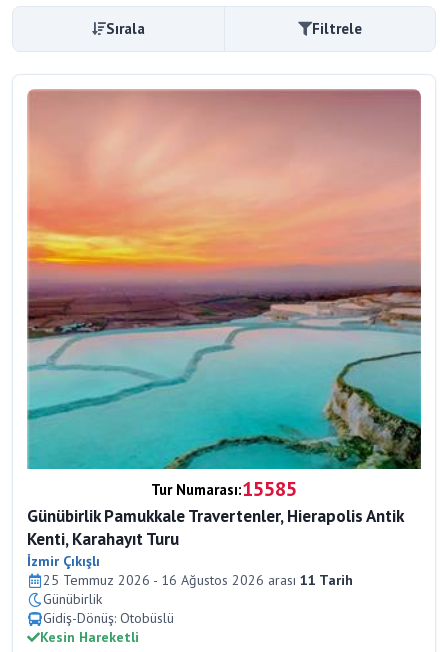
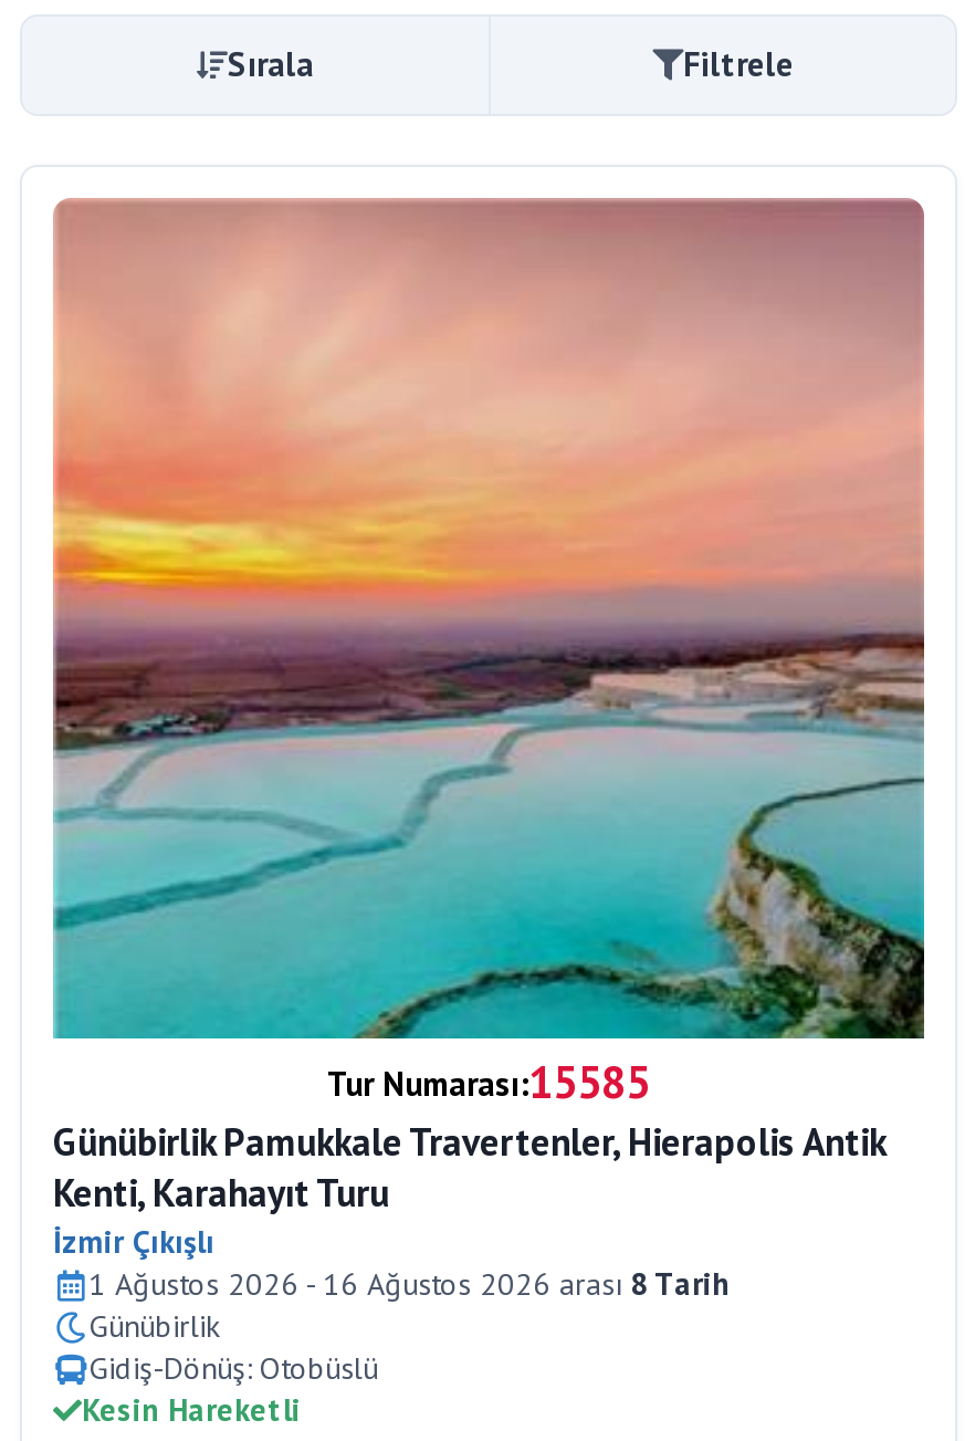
- 25 Temmuz 2026 - 16 Ağustos 2026 arası 11 Tarih
+ 1 Ağustos 2026 - 16 Ağustos 2026 arası 8 Tarih
